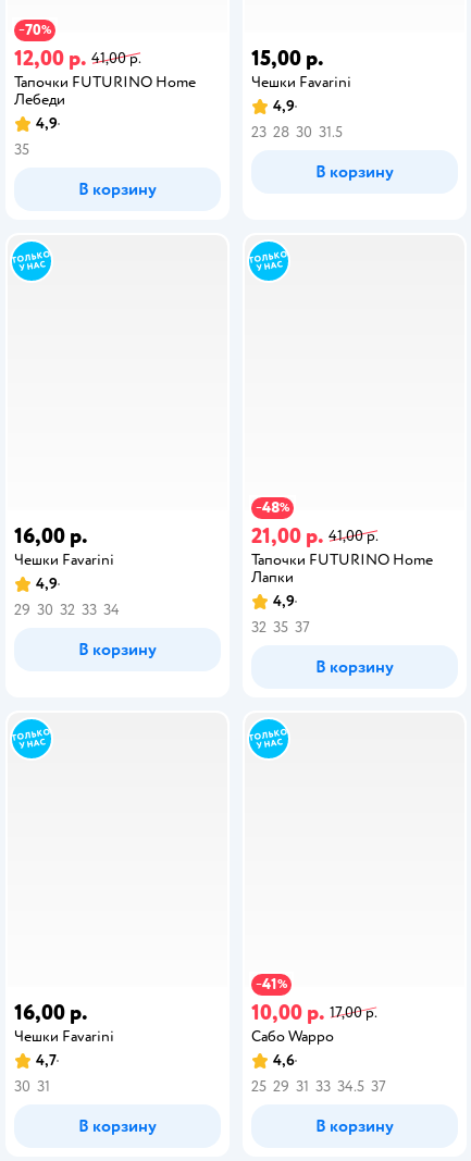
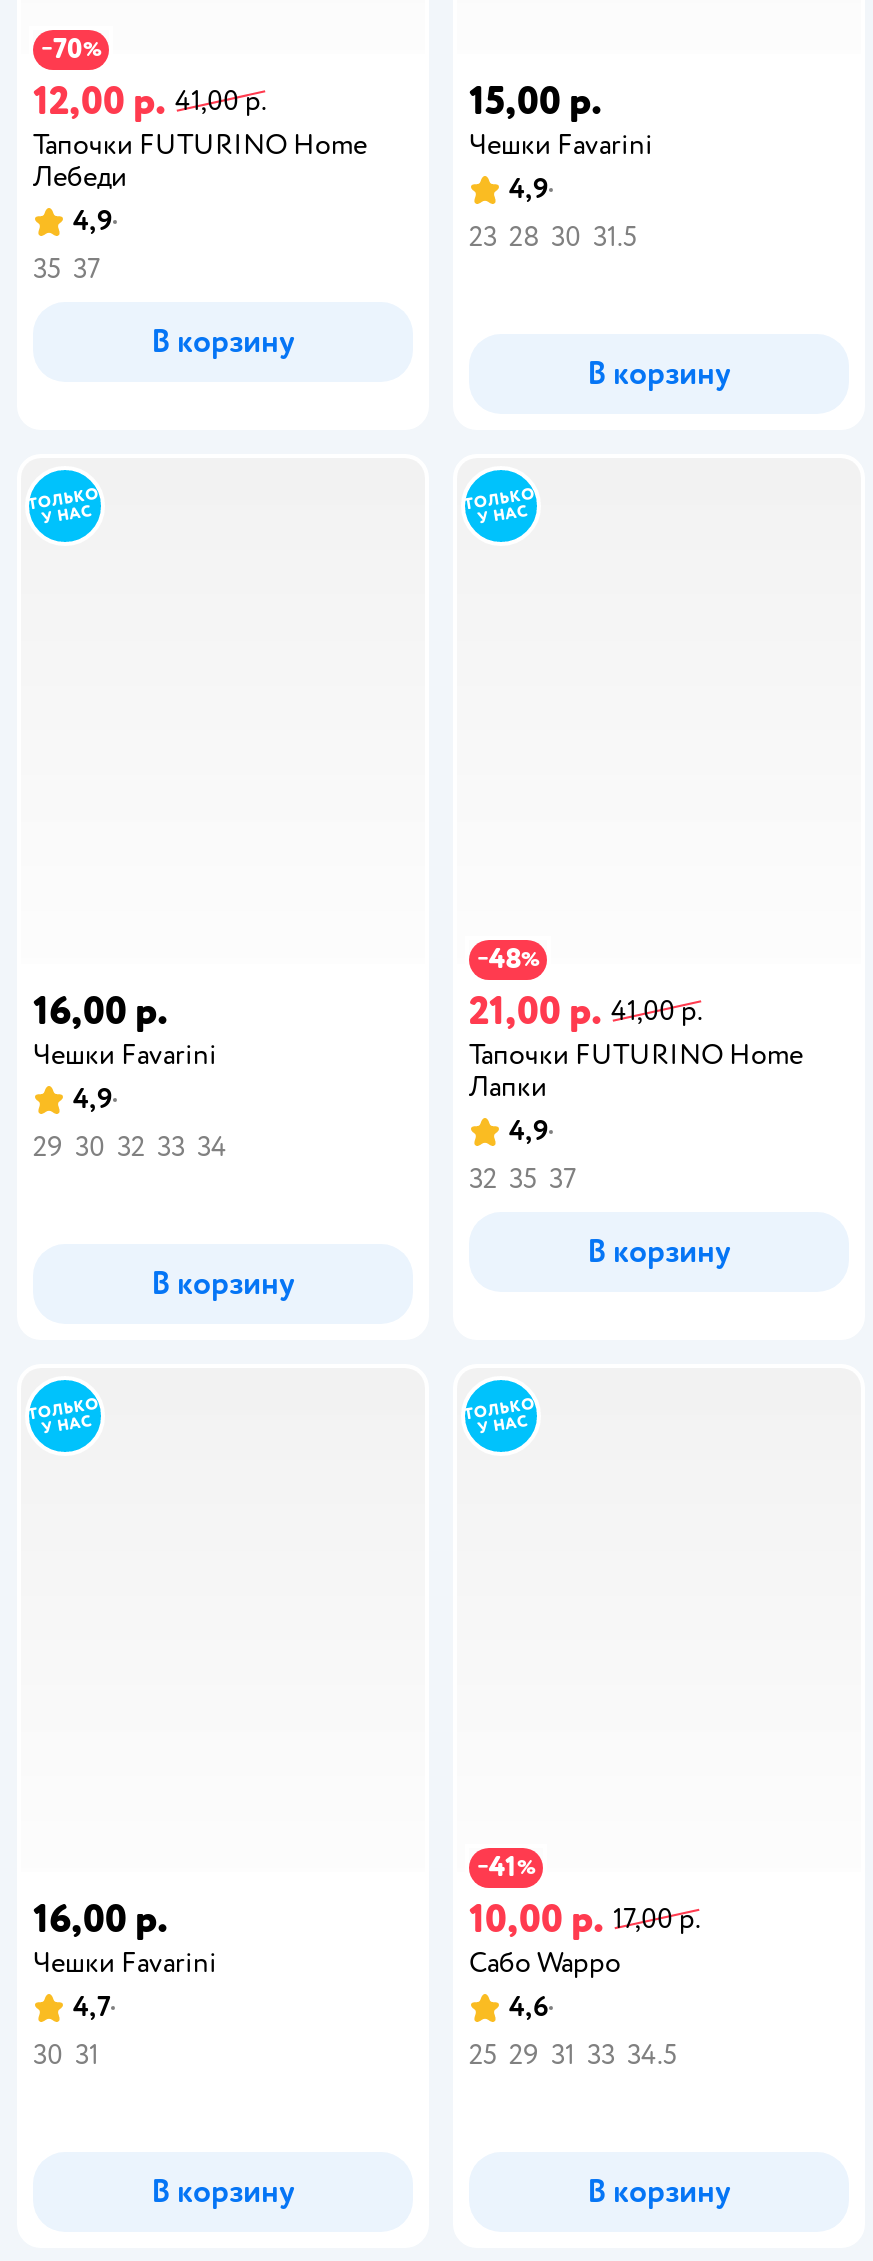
- 35
+ 35 37

- 25 29 31 33 34.5 37
+ 25 29 31 33 34.5
